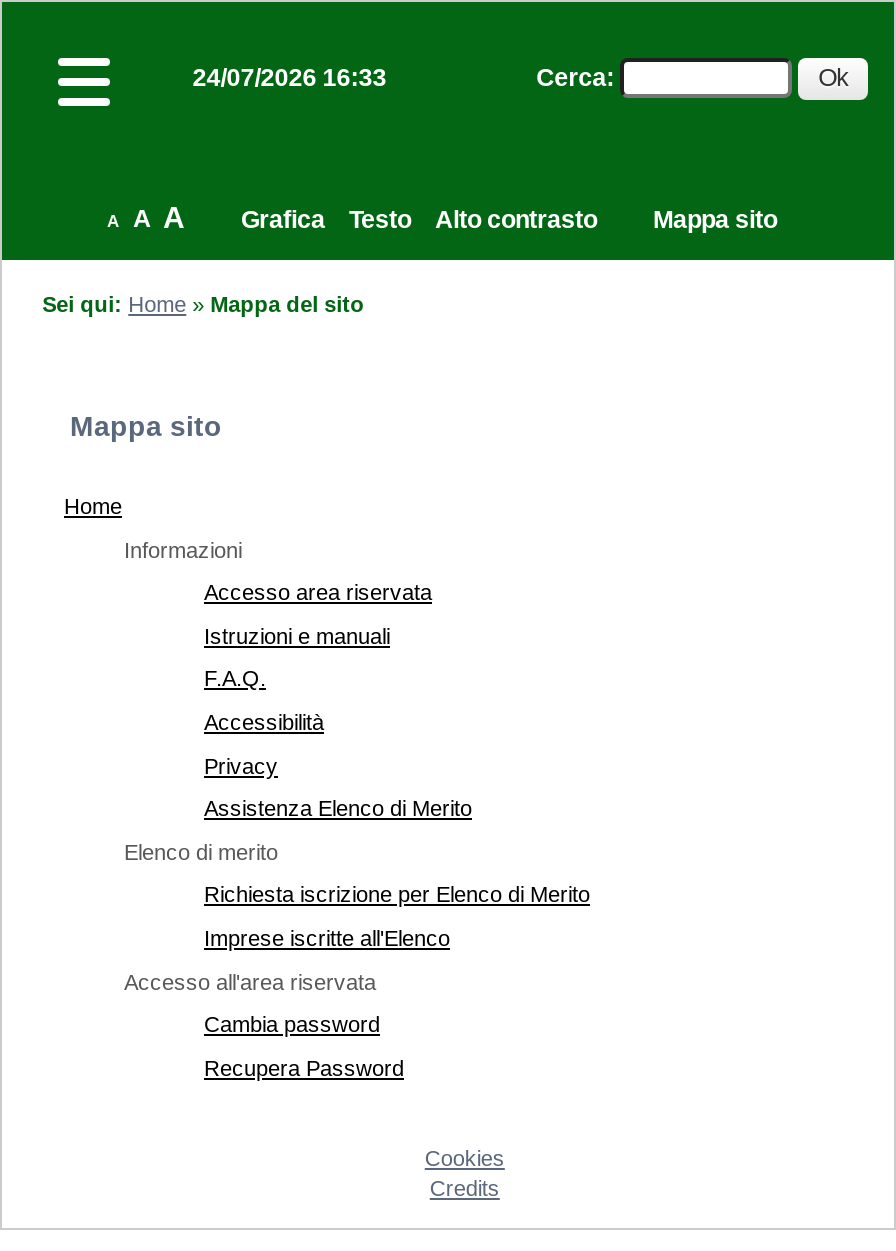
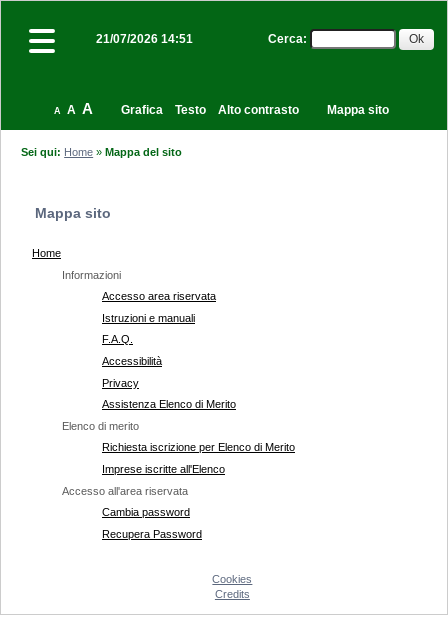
- 24/07/2026 16:33
+ 21/07/2026 14:51
